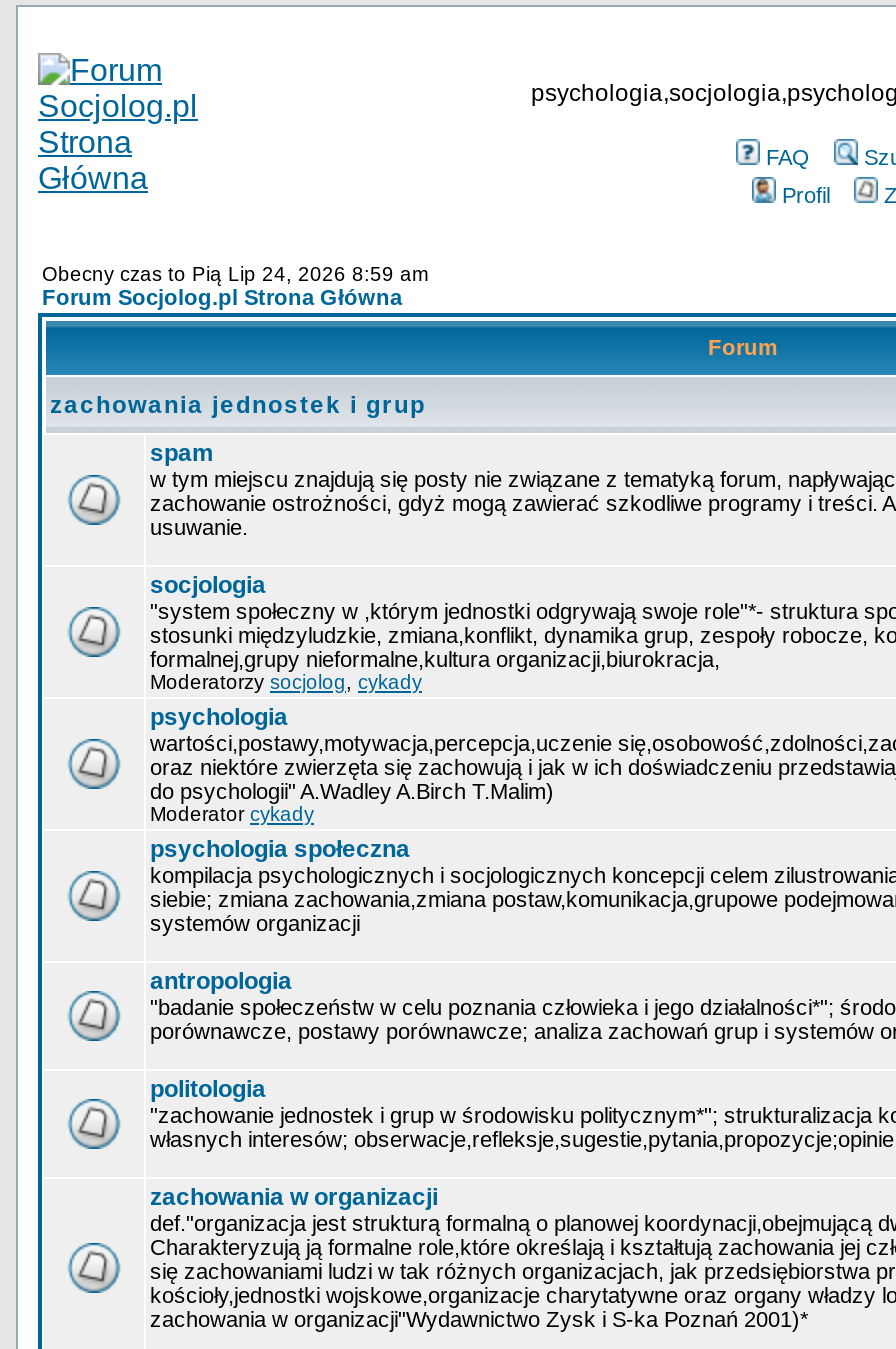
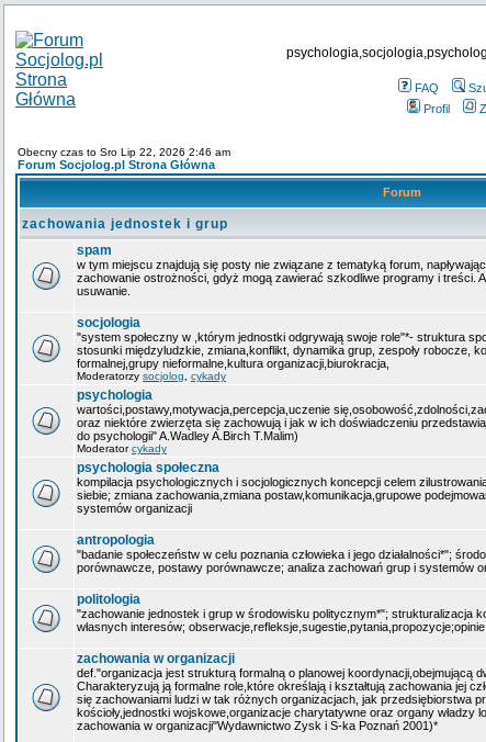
- Obecny czas to Pią Lip 24, 2026 8:59 am
+ Obecny czas to Sro Lip 22, 2026 2:46 am
